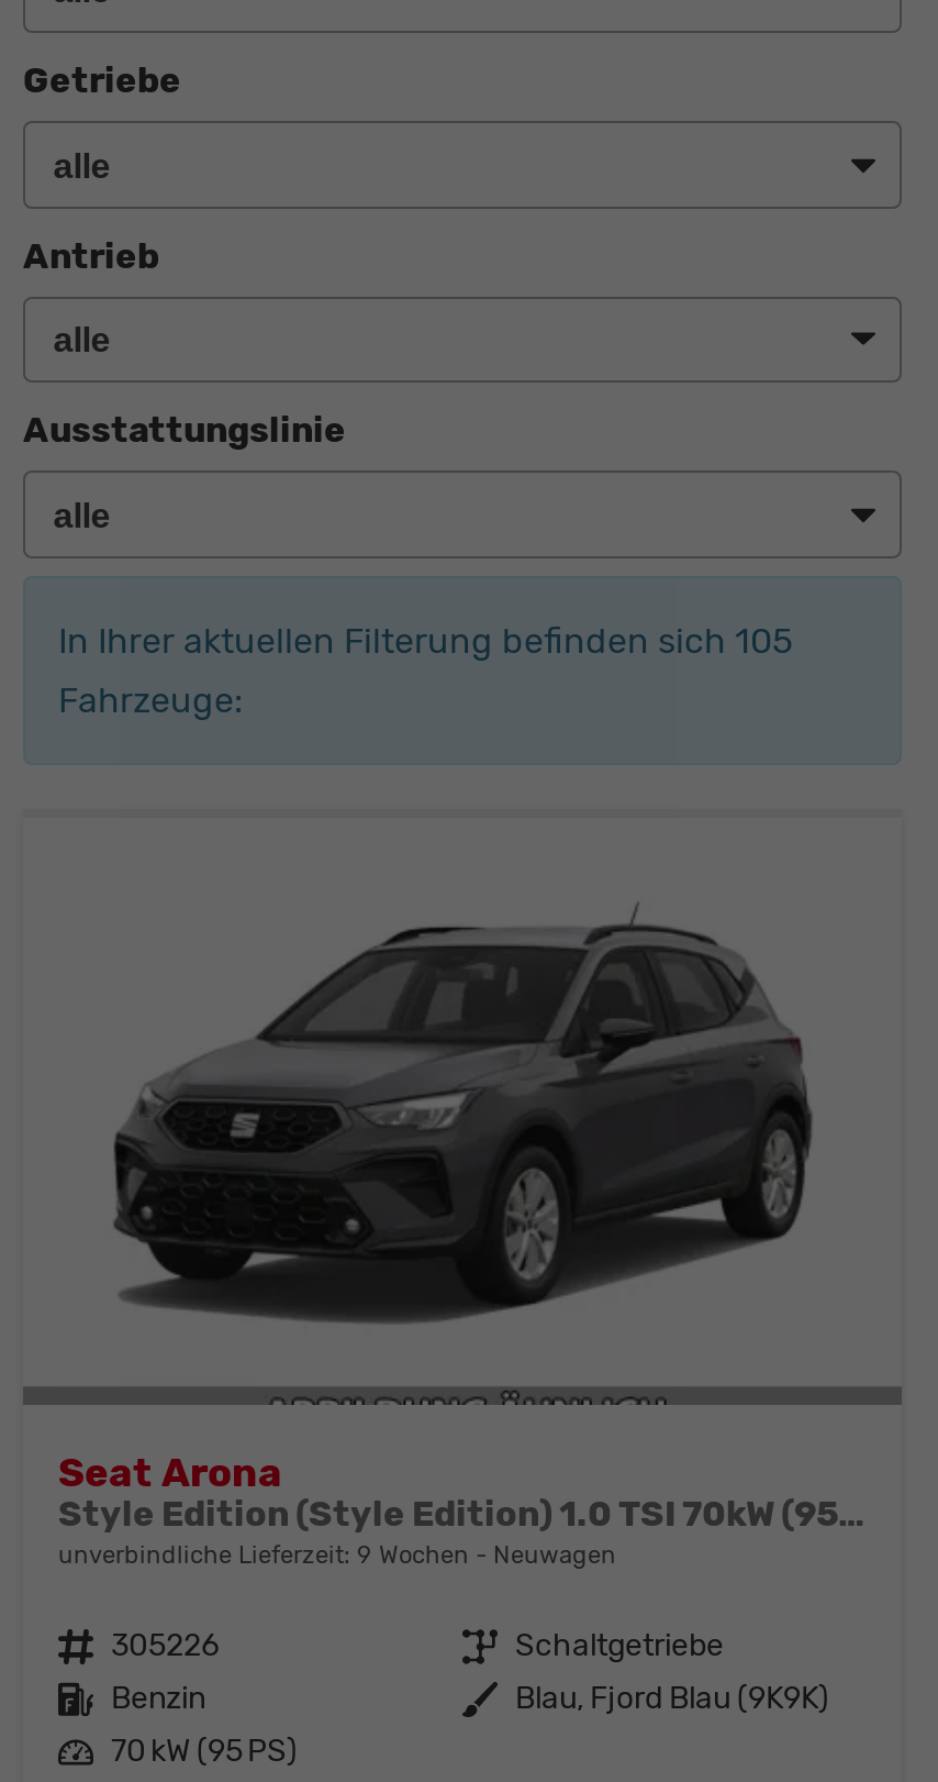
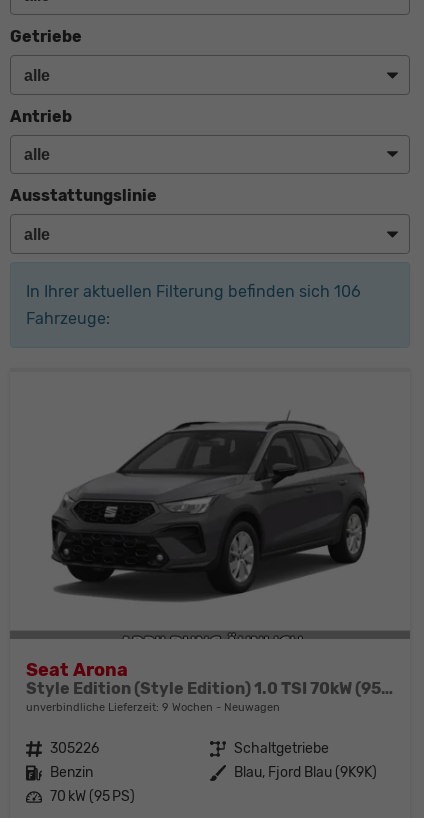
- In Ihrer aktuellen Filterung befinden sich 105
+ In Ihrer aktuellen Filterung befinden sich 106
